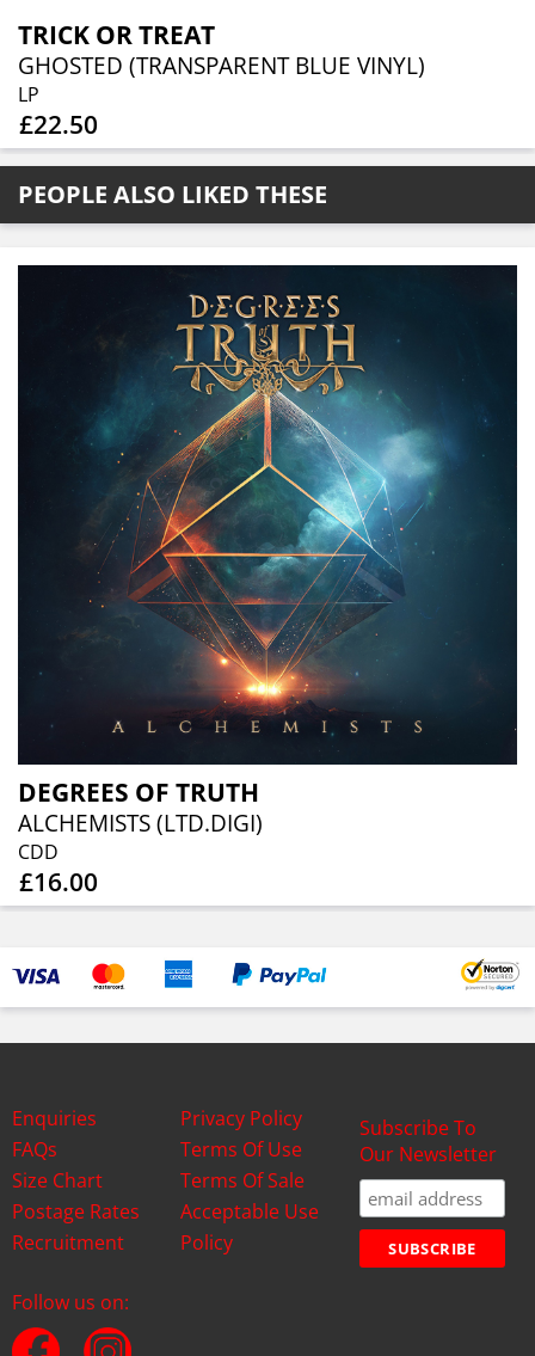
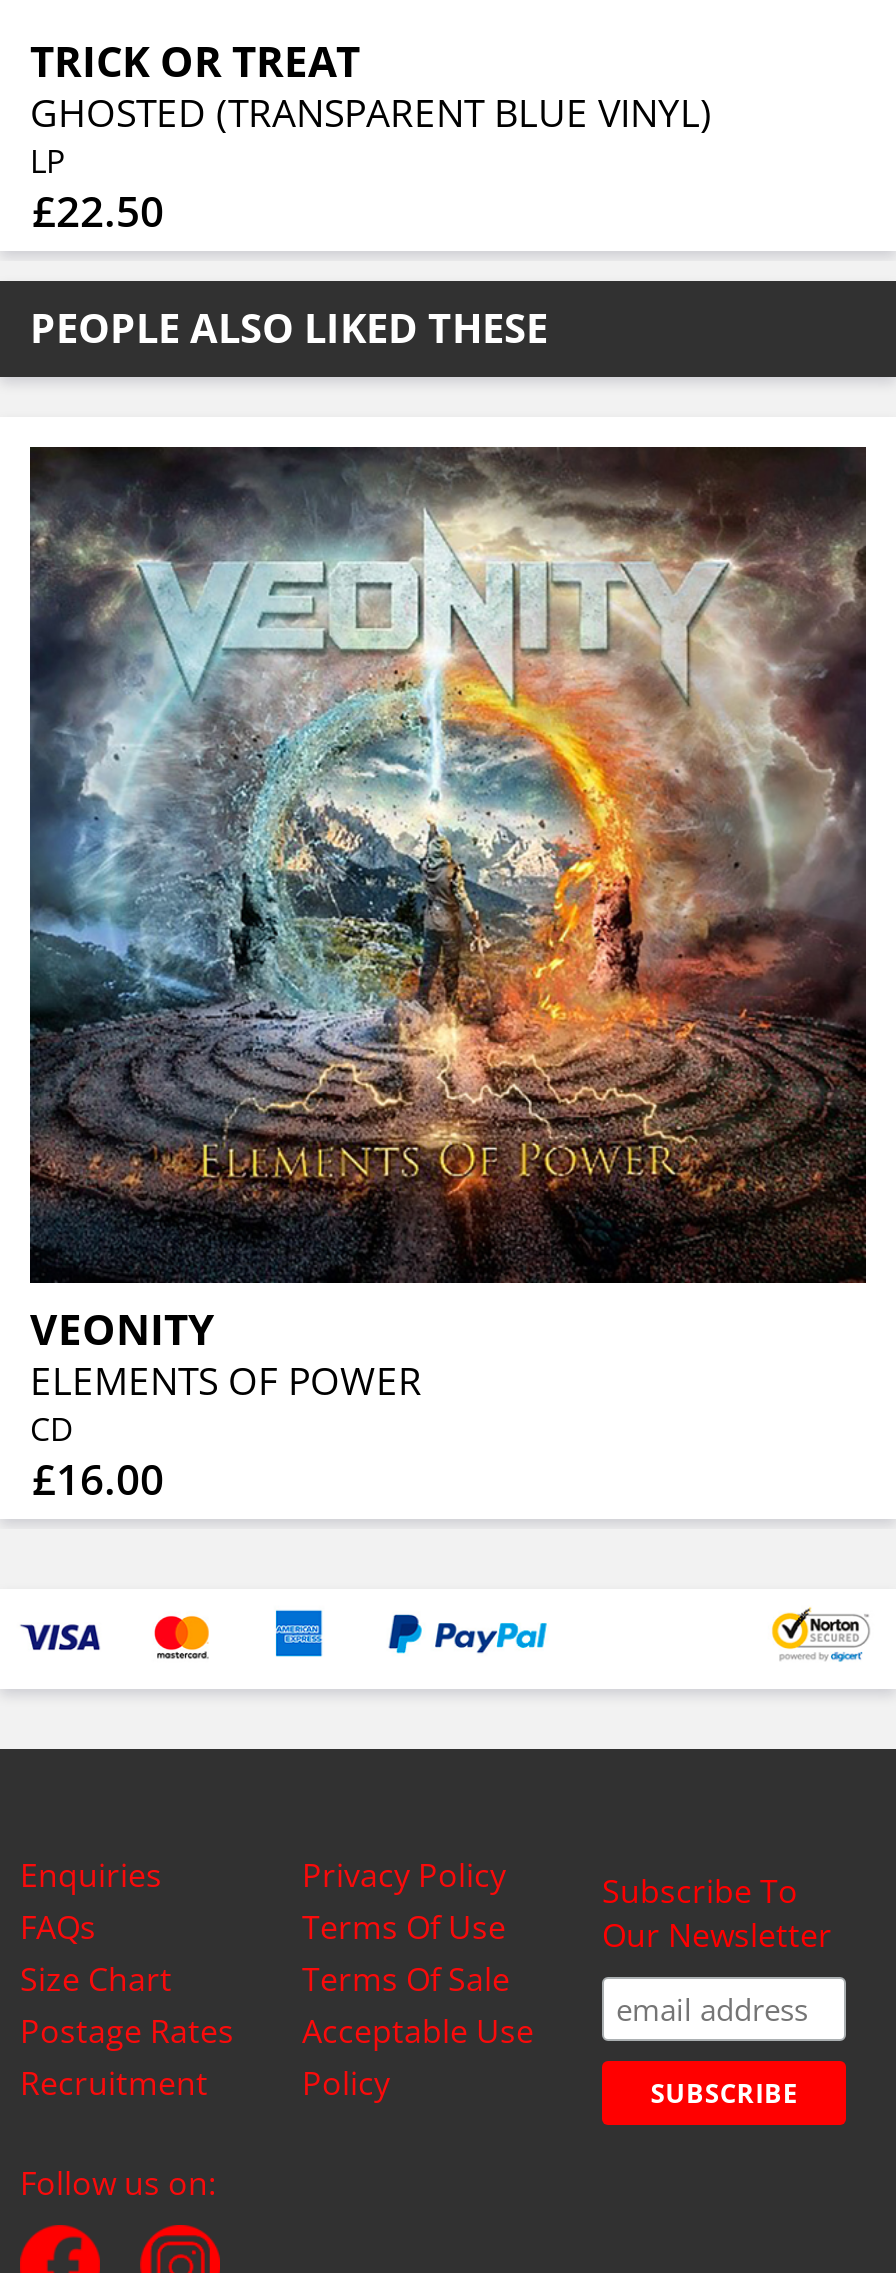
- [image]
- DEGREES OF TRUTH
- ALCHEMISTS (LTD.DIGI)
- CDD
+ [image]
+ VEONITY
+ ELEMENTS OF POWER
+ CD
